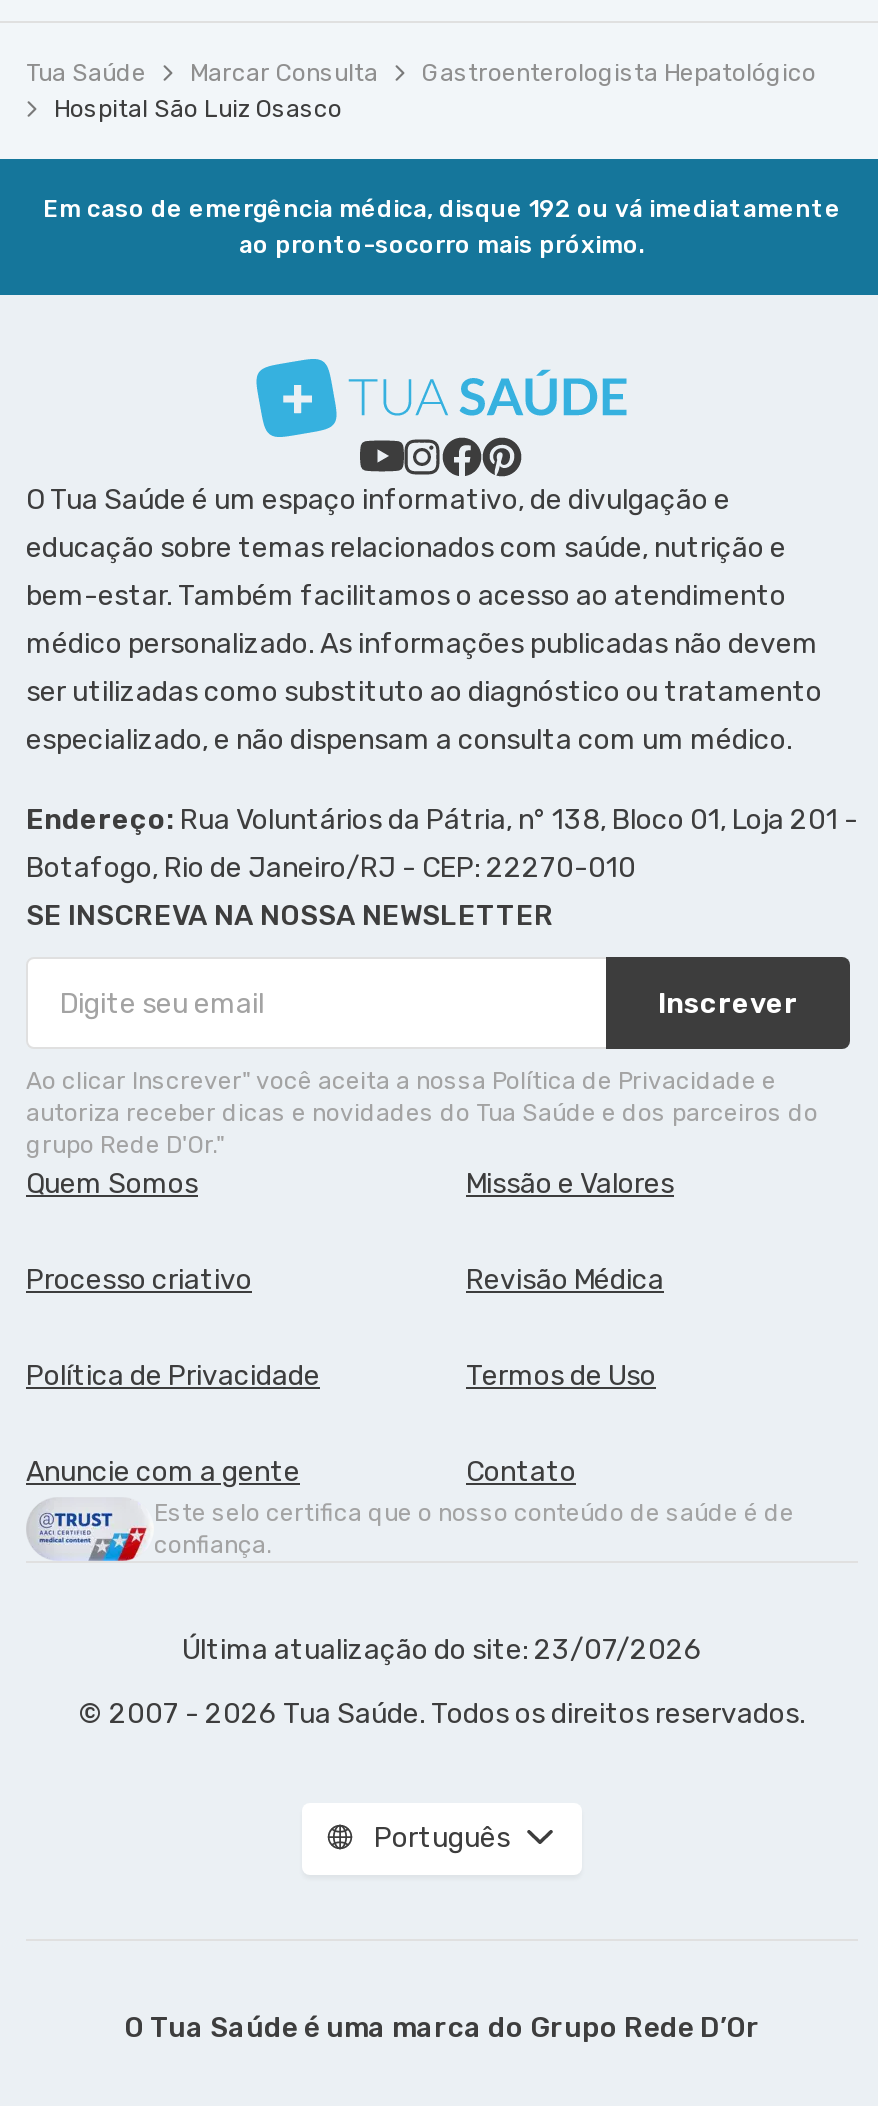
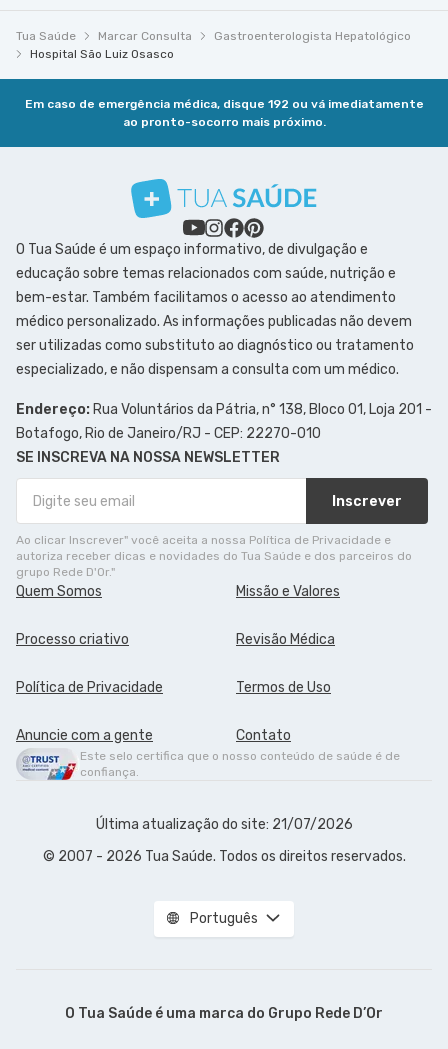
- Última atualização do site: 23/07/2026
+ Última atualização do site: 21/07/2026
